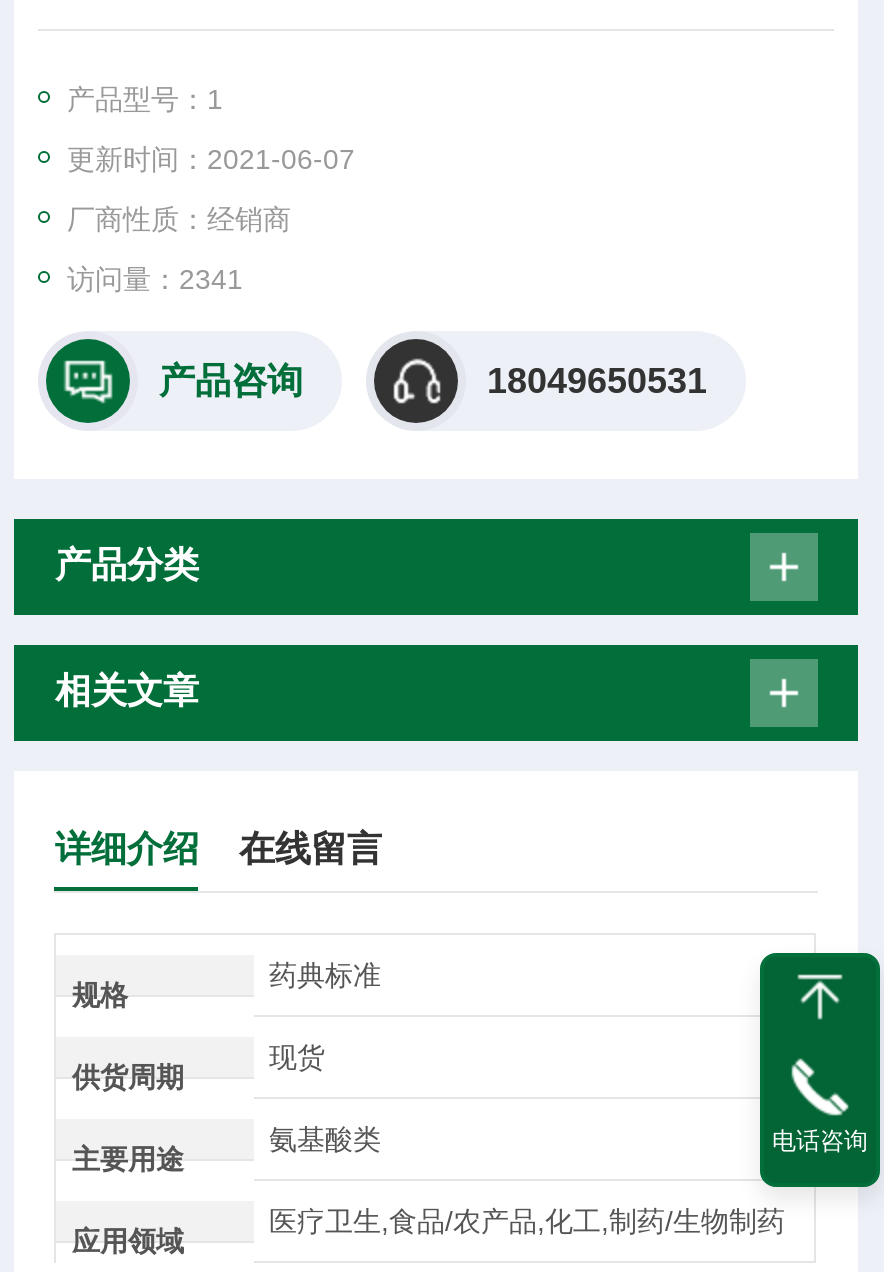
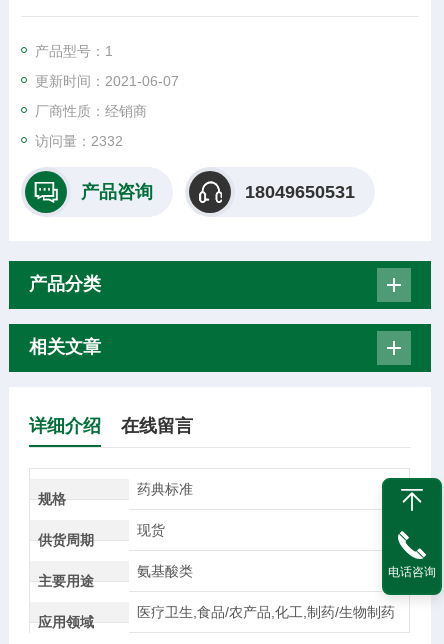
- 访问量：2341
+ 访问量：2332
